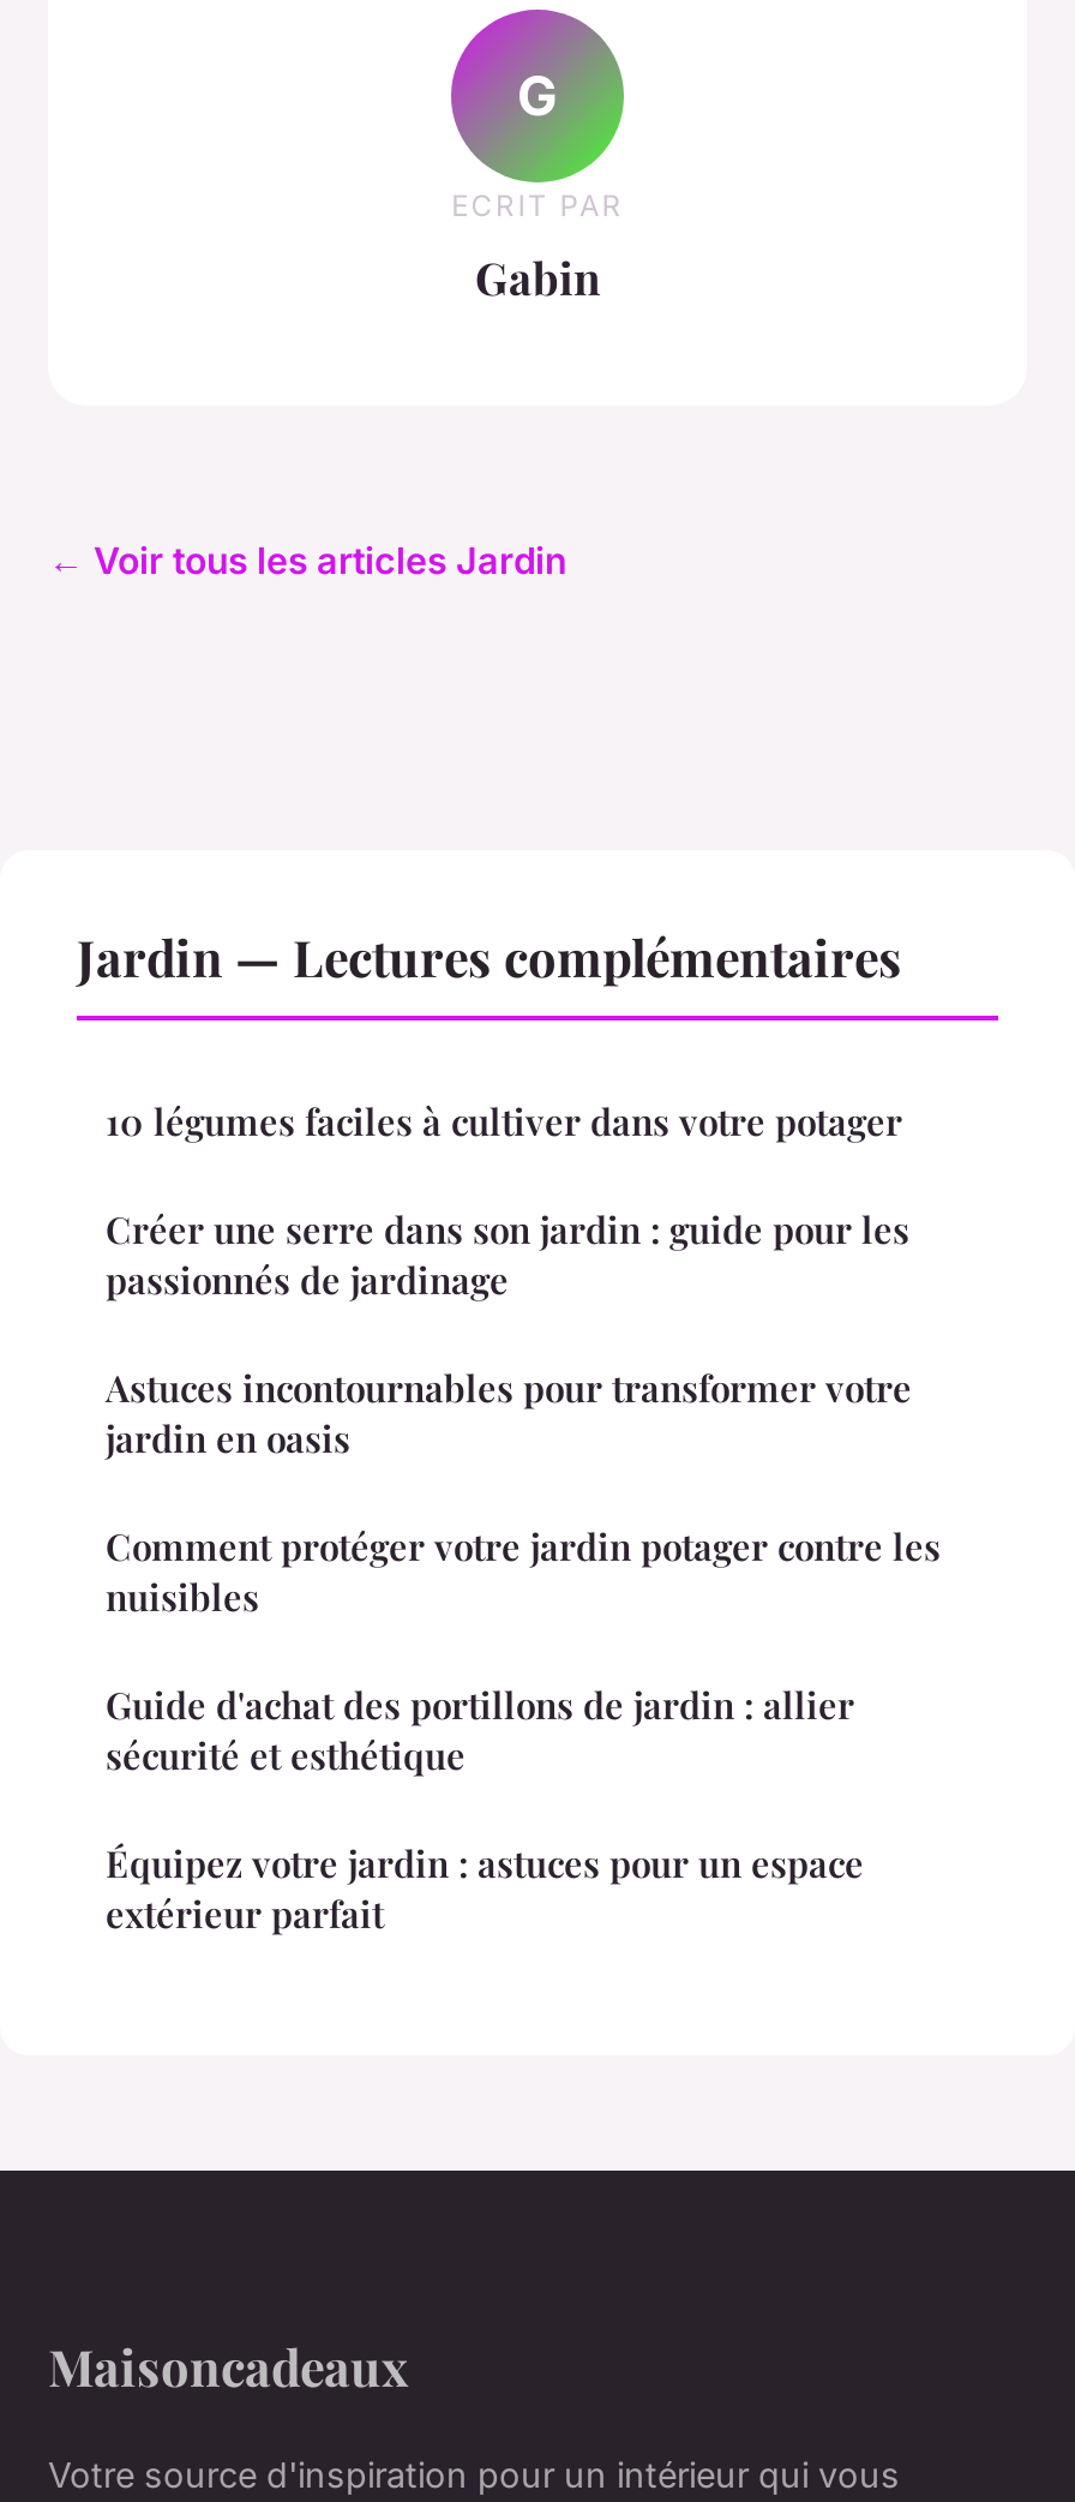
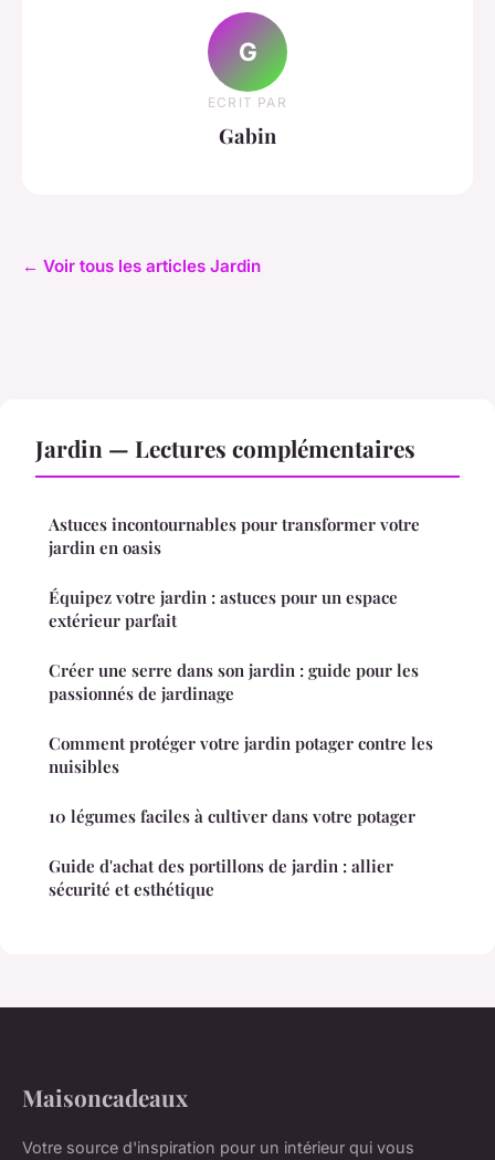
moved down: 10 légumes faciles à cultiver dans votre potager

moved down: Créer une serre dans son jardin : guide pour les | passionnés de jardinage

moved up: Astuces incontournables pour transformer votre | jardin en oasis

moved down: Comment protéger votre jardin potager contre les | nuisibles

moved down: Guide d'achat des portillons de jardin : allier | sécurité et esthétique

moved up: Équipez votre jardin : astuces pour un espace | extérieur parfait
